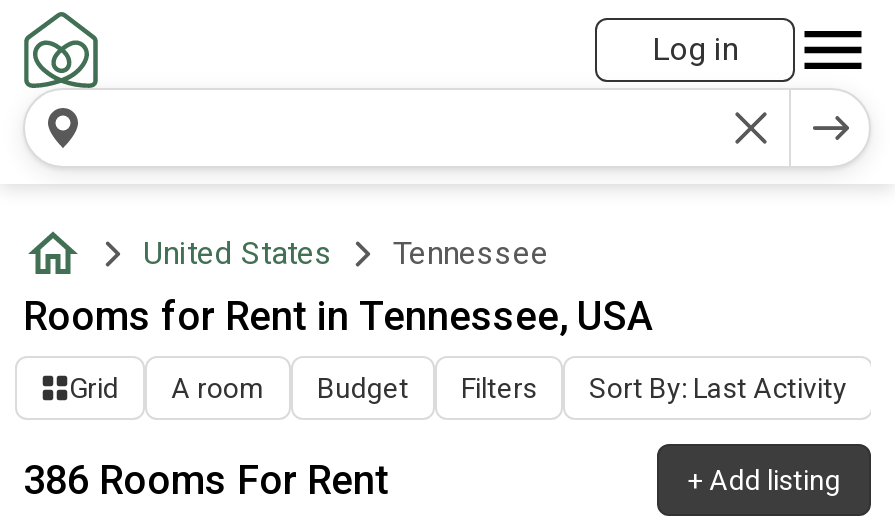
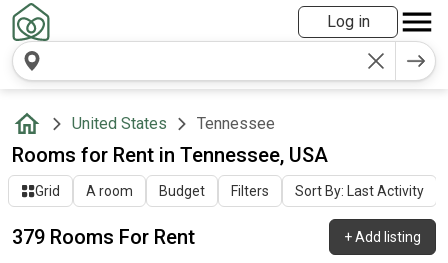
- 386 Rooms For Rent
+ 379 Rooms For Rent
